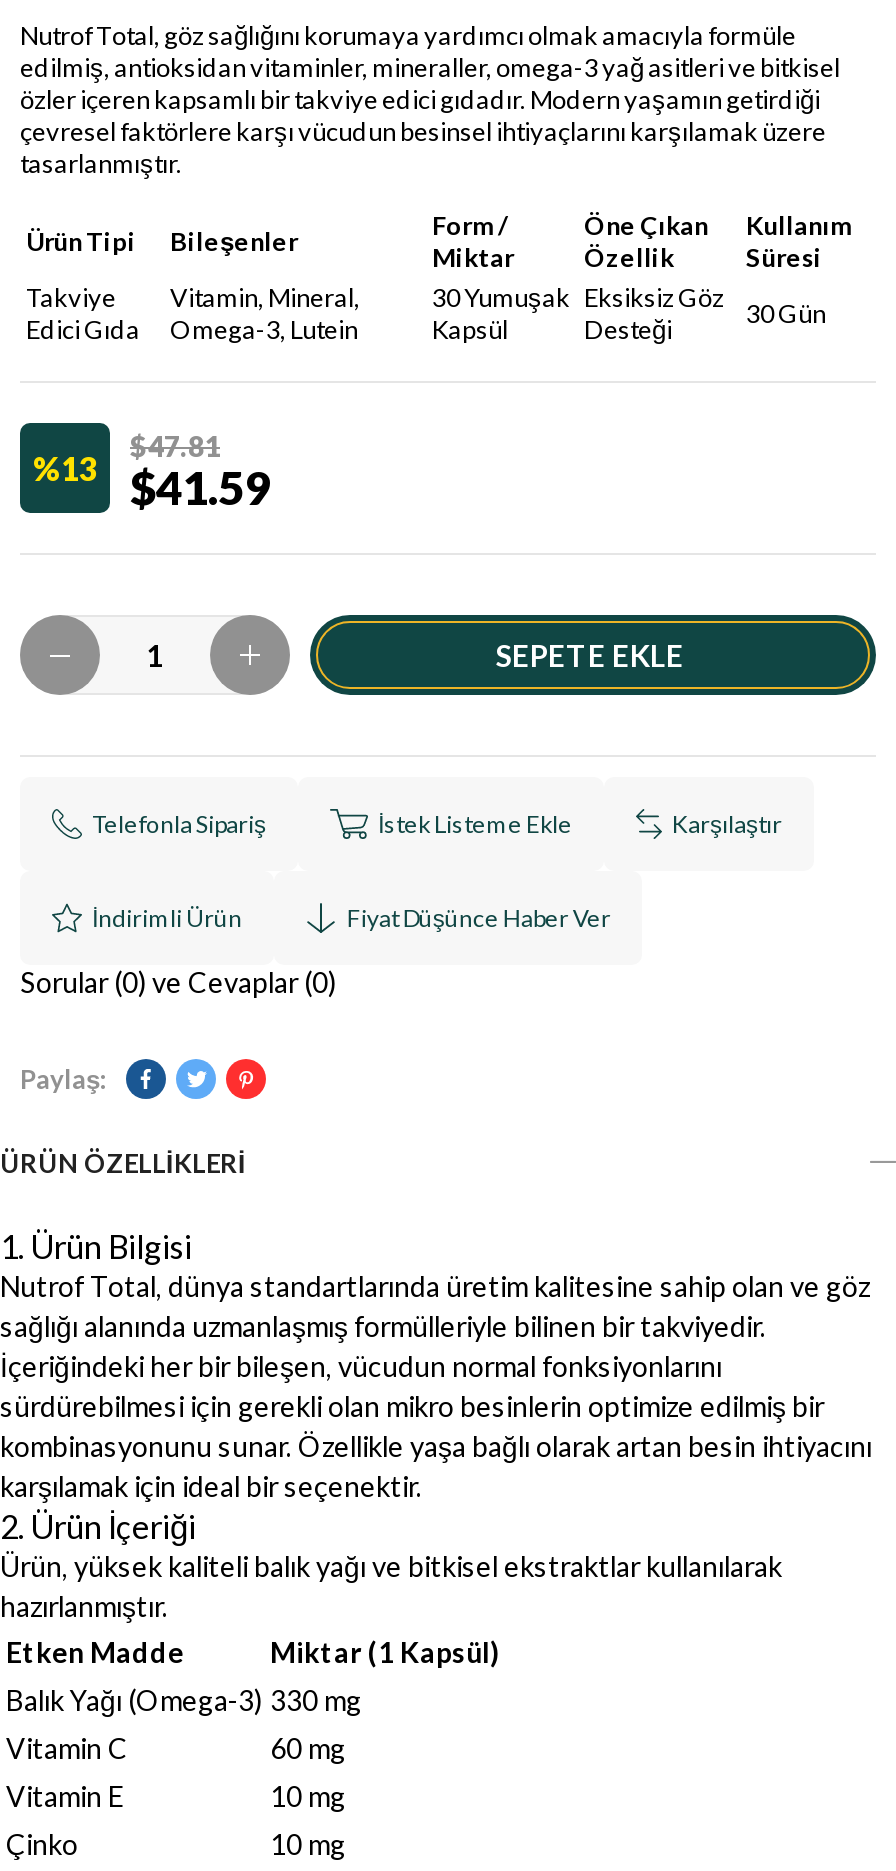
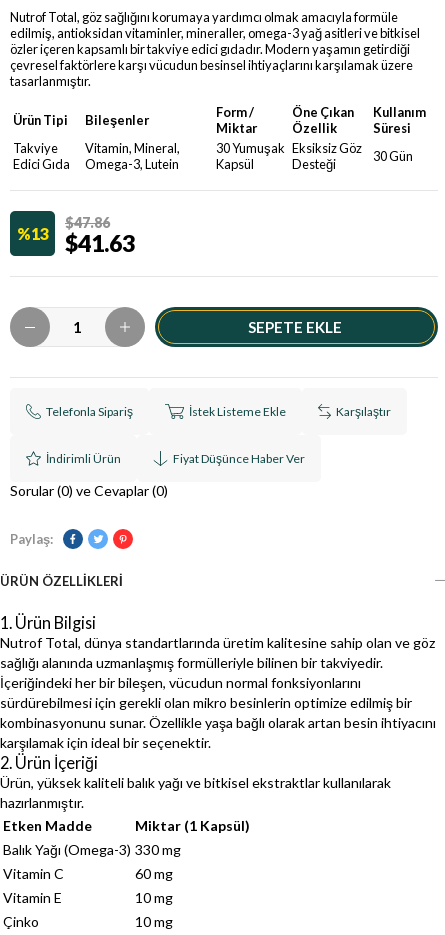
- $47.81
+ $47.86

- 13 $41.59
+ 13 $41.63
